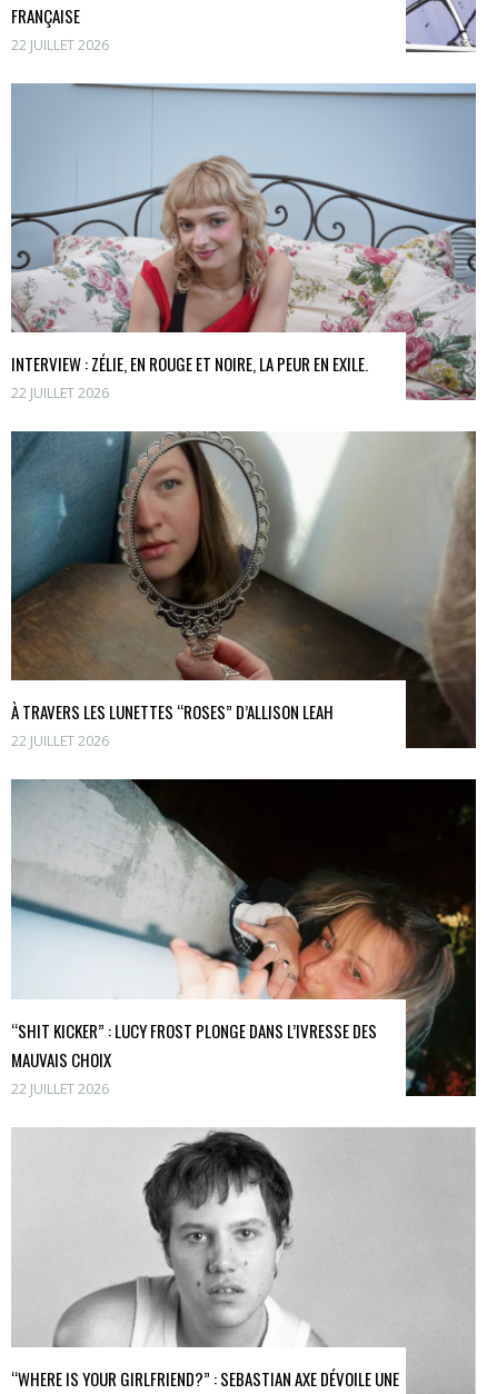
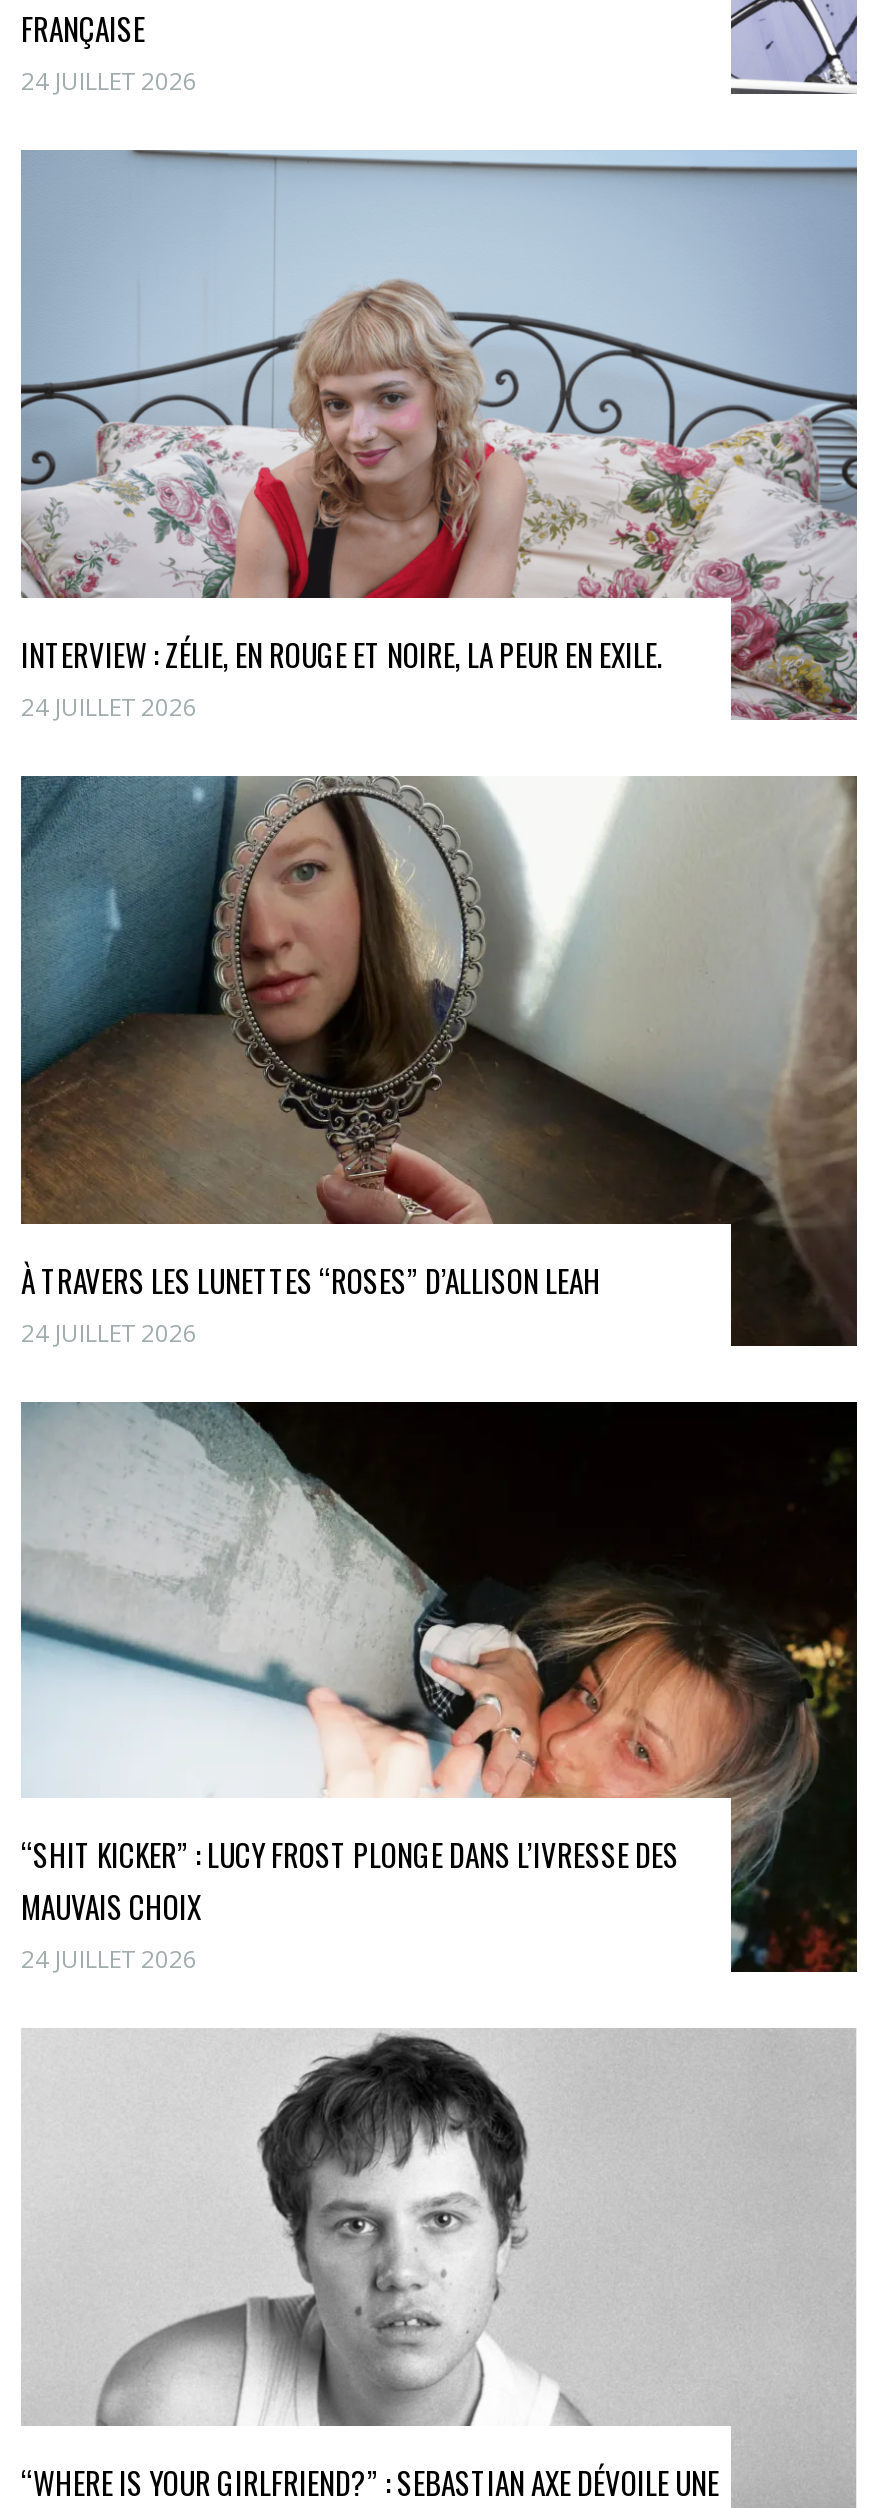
- 22 JUILLET 2026
+ 24 JUILLET 2026

- 22 JUILLET 2026
+ 24 JUILLET 2026

- 22 JUILLET 2026
+ 24 JUILLET 2026

- 22 JUILLET 2026
+ 24 JUILLET 2026
